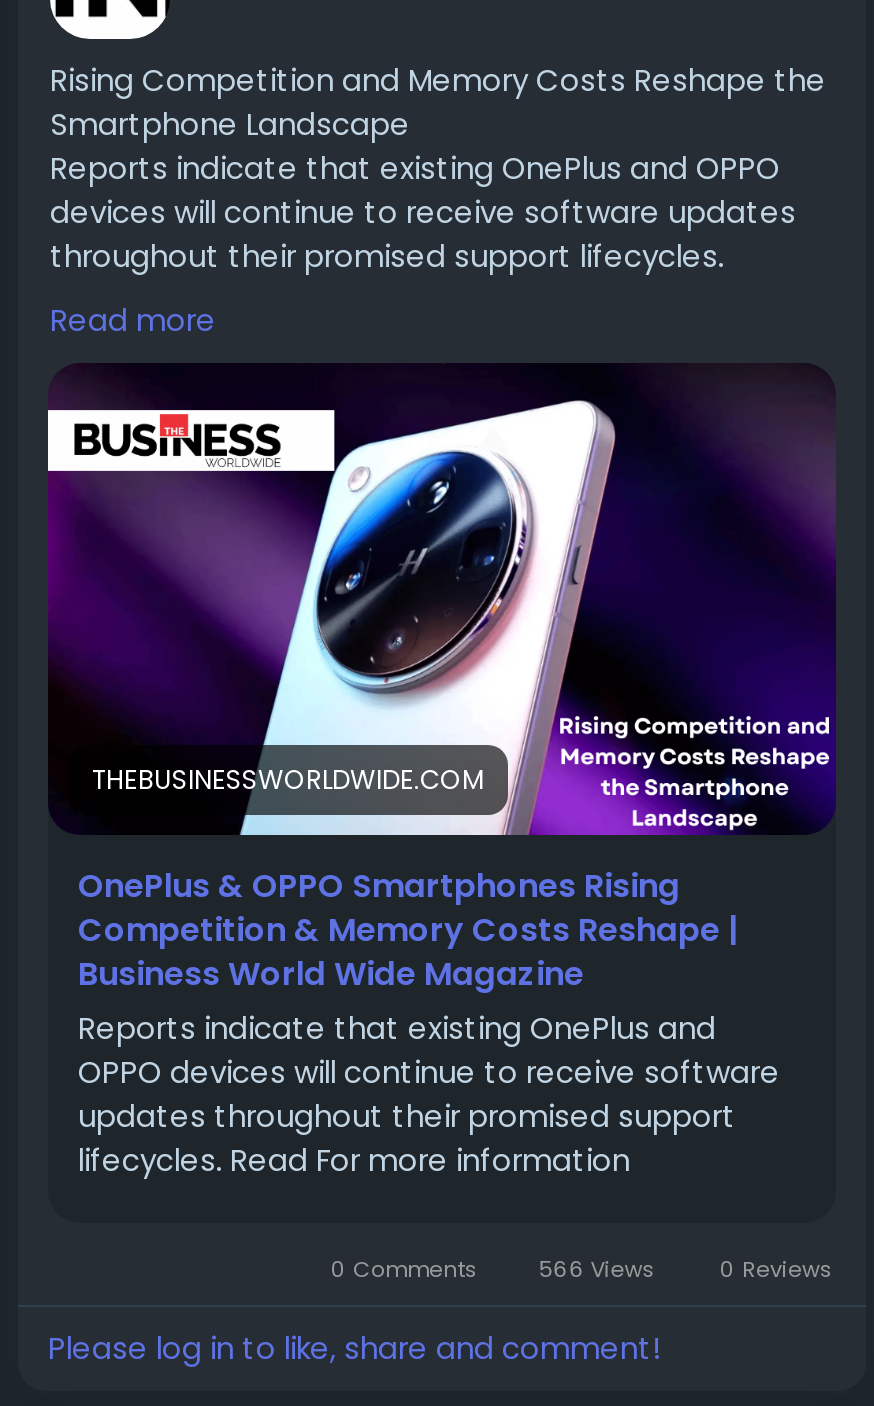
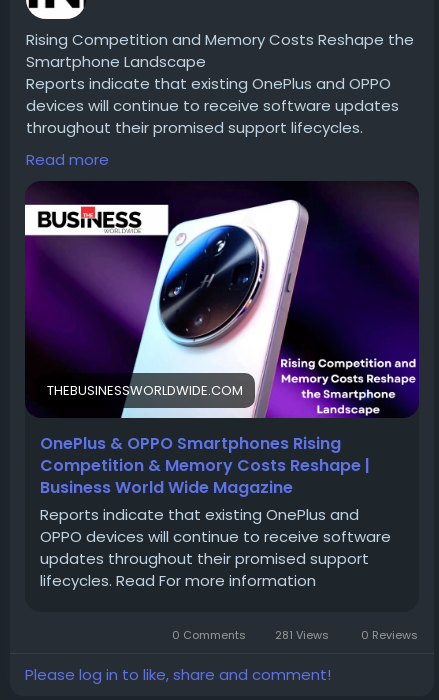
- 0 Comments 566 Views 0 Reviews
+ 0 Comments 281 Views 0 Reviews
